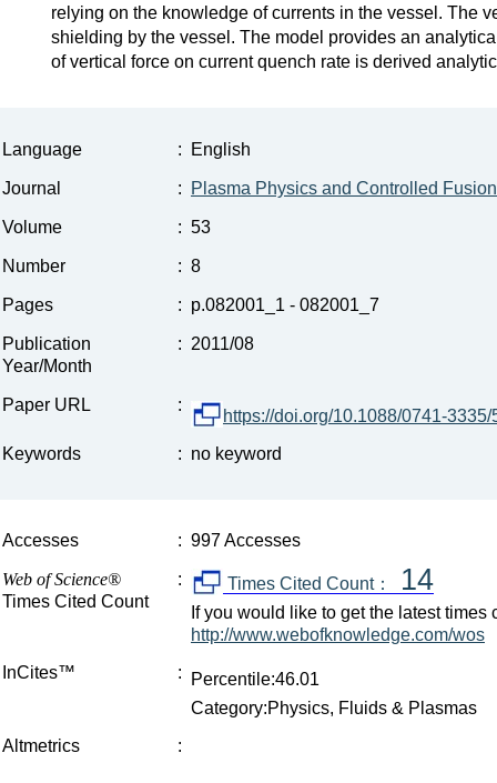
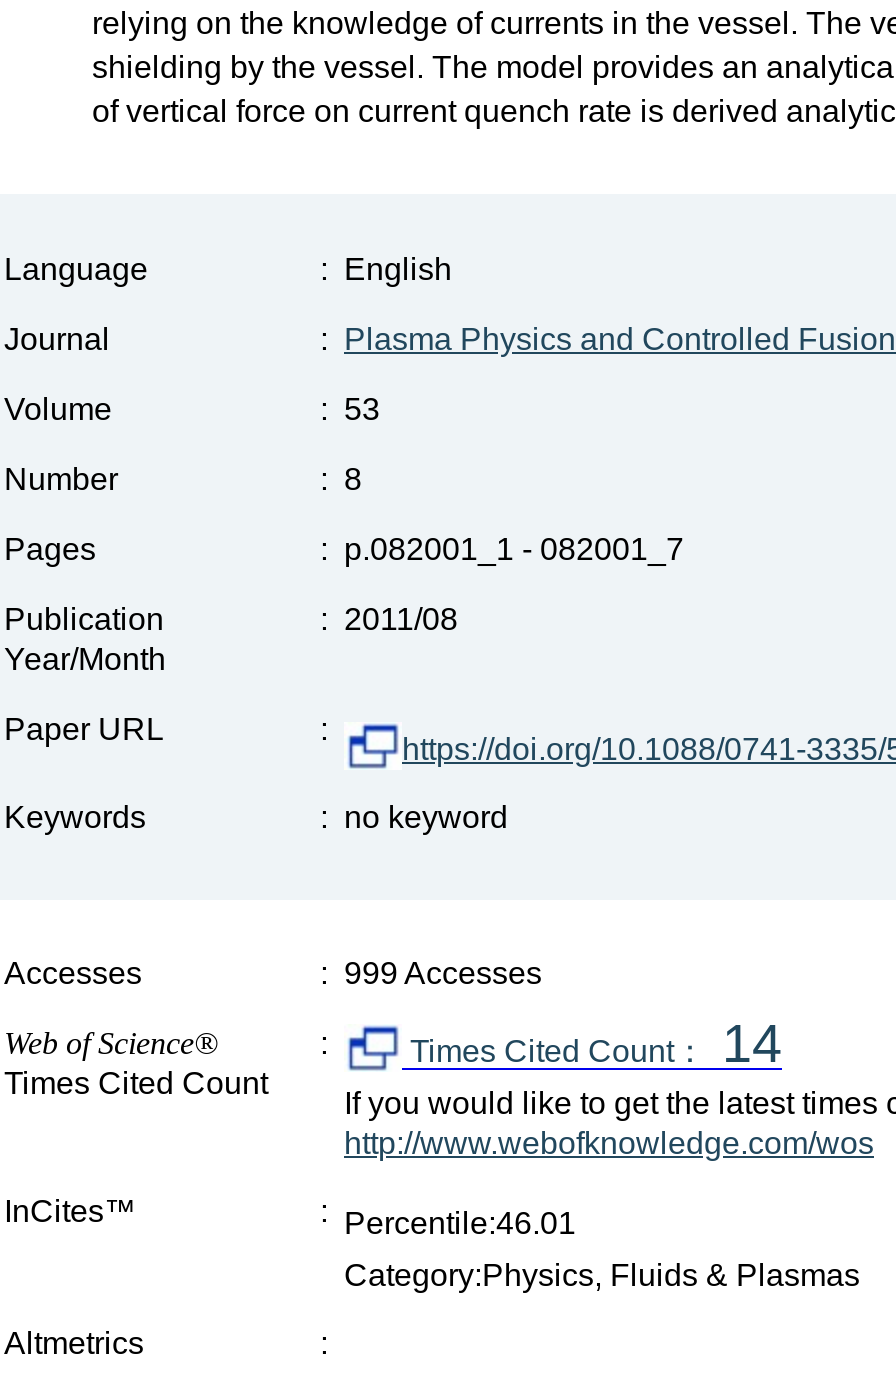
- : 997 Accesses
+ : 999 Accesses
